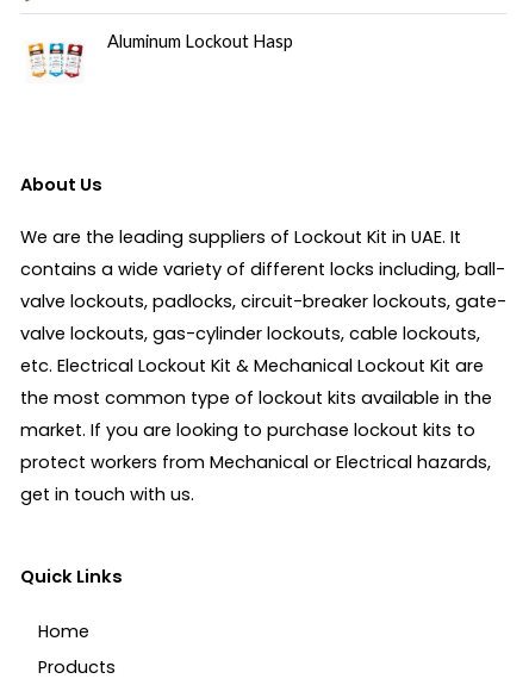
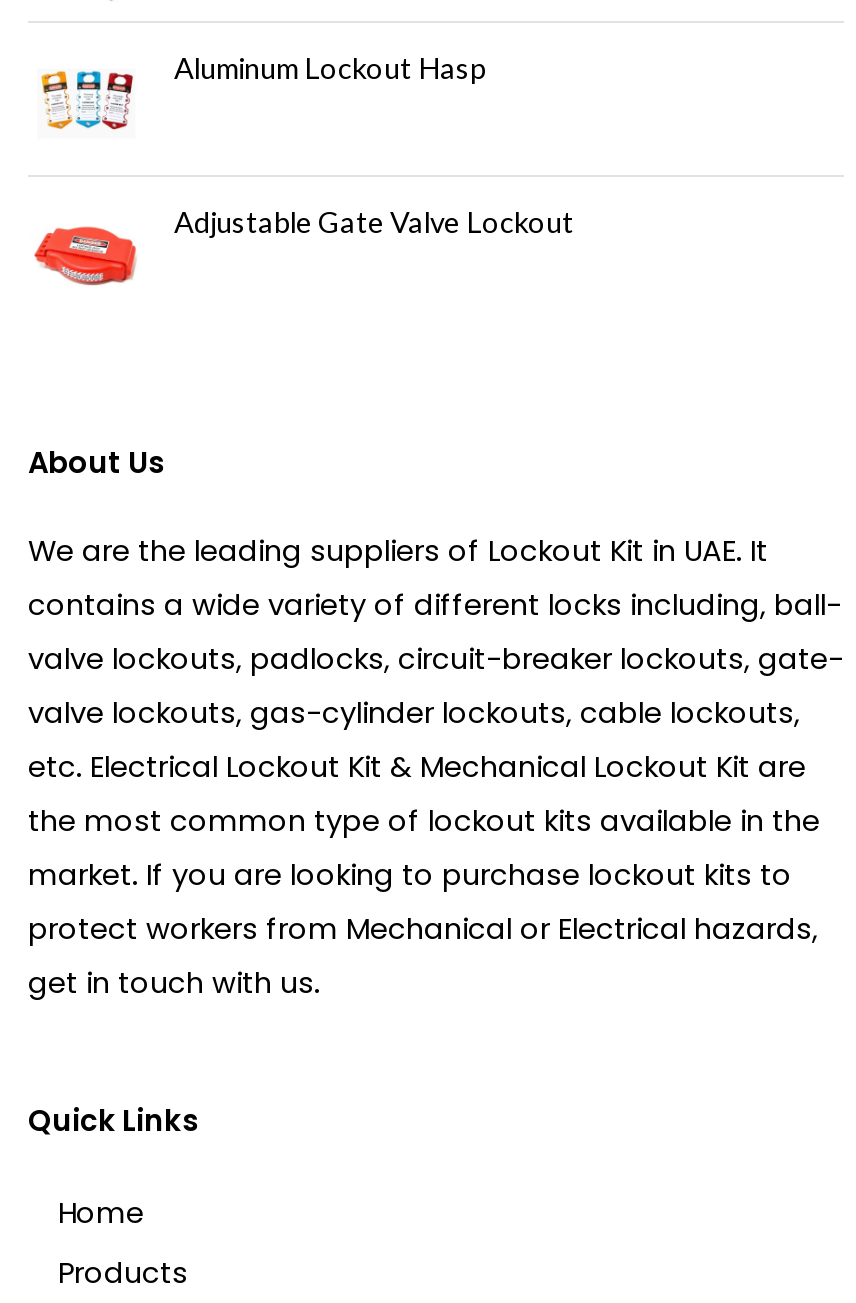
+ [image]
+ Adjustable Gate Valve Lockout
